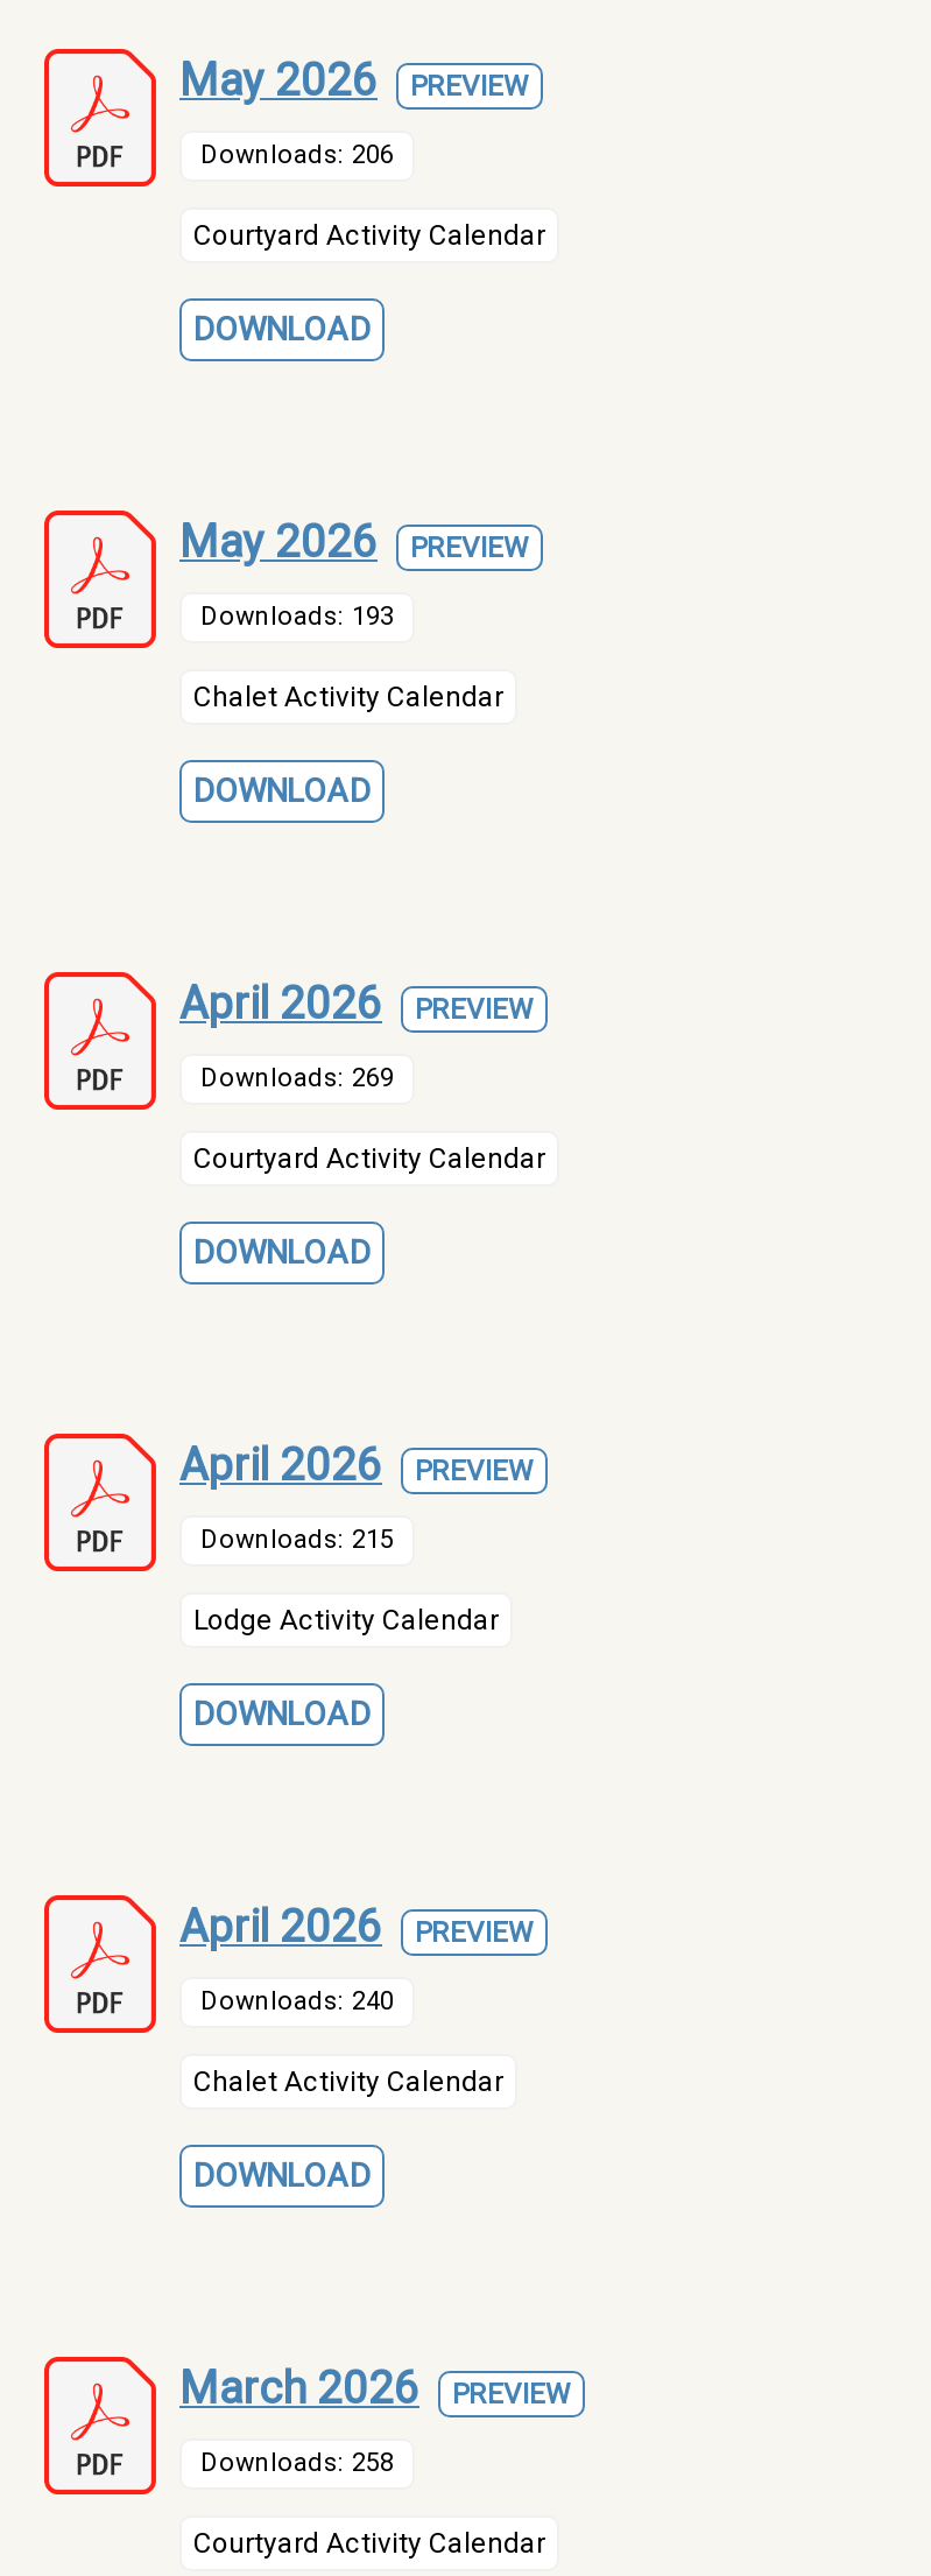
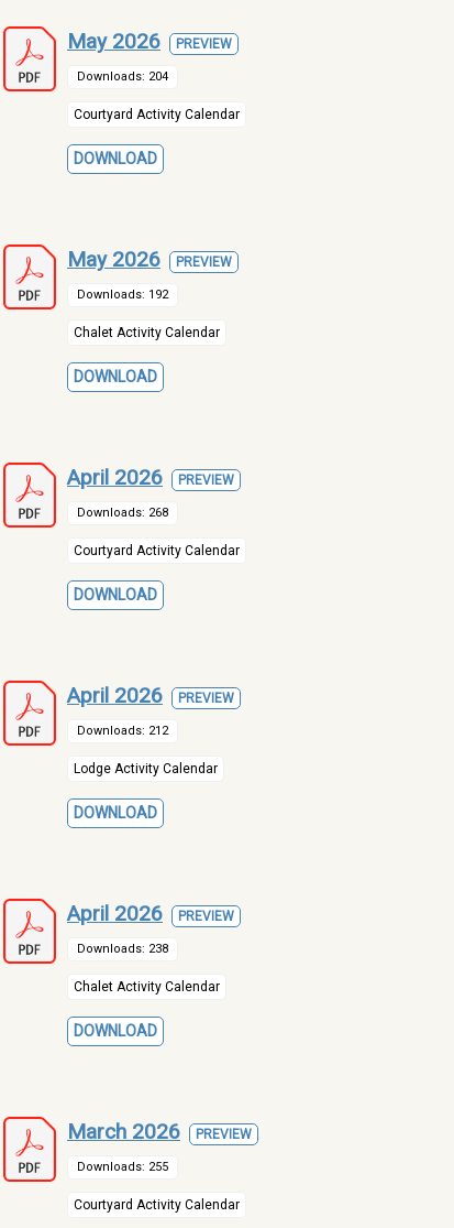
- Downloads: 206
+ Downloads: 204

- Downloads: 193
+ Downloads: 192

- Downloads: 269
+ Downloads: 268

- Downloads: 215
+ Downloads: 212

- Downloads: 240
+ Downloads: 238

- Downloads: 258
+ Downloads: 255
